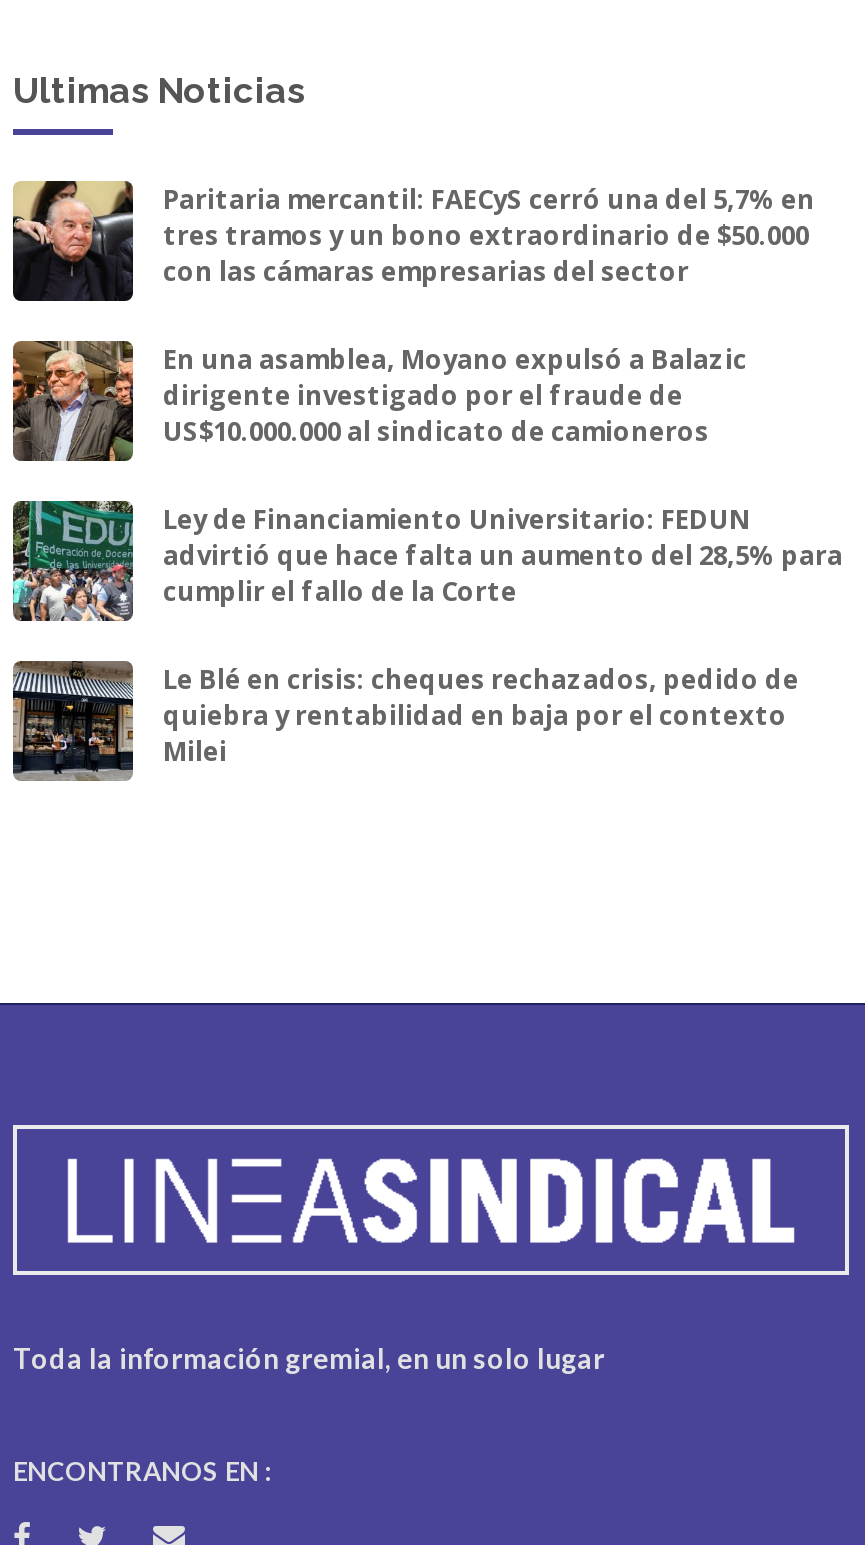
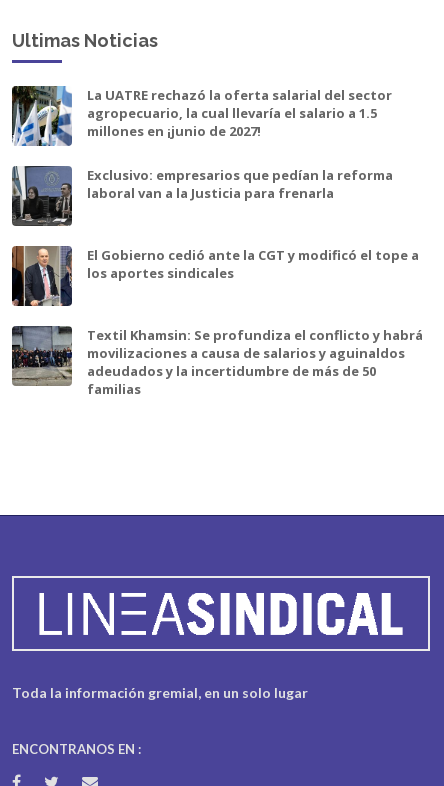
- [image]
- Paritaria mercantil: FAECyS cerró una del 5,7% en
- tres tramos y un bono extraordinario de $50.000
- con las cámaras empresarias del sector
+ [image]
+ La UATRE rechazó la oferta salarial del sector
+ agropecuario, la cual llevaría el salario a 1.5
+ millones en ¡junio de 2027!

- [image]
- En una asamblea, Moyano expulsó a Balazic
- dirigente investigado por el fraude de
- US$10.000.000 al sindicato de camioneros
+ [image]
+ Exclusivo: empresarios que pedían la reforma
+ laboral van a la Justicia para frenarla

- [image]
- Ley de Financiamiento Universitario: FEDUN
- advirtió que hace falta un aumento del 28,5% para
- cumplir el fallo de la Corte
+ [image]
+ El Gobierno cedió ante la CGT y modificó el tope a
+ los aportes sindicales

- [image]
- Le Blé en crisis: cheques rechazados, pedido de
- quiebra y rentabilidad en baja por el contexto
- Milei
+ [image]
+ Textil Khamsin: Se profundiza el conflicto y habrá
+ movilizaciones a causa de salarios y aguinaldos
+ adeudados y la incertidumbre de más de 50
+ familias
